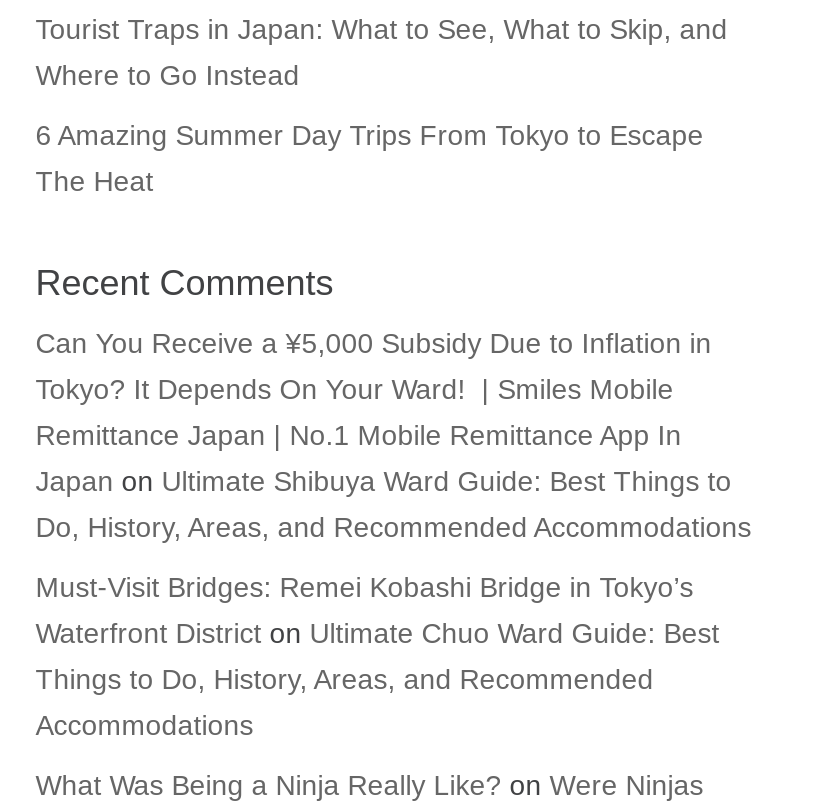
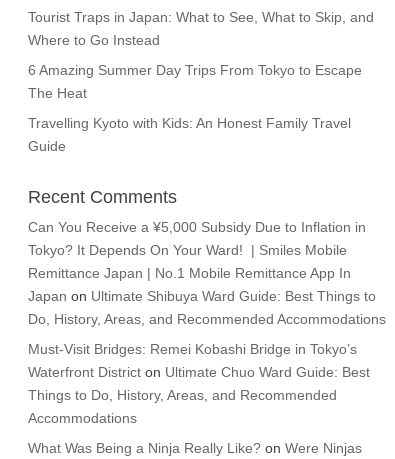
+ Travelling Kyoto with Kids: An Honest Family Travel
+ Guide
